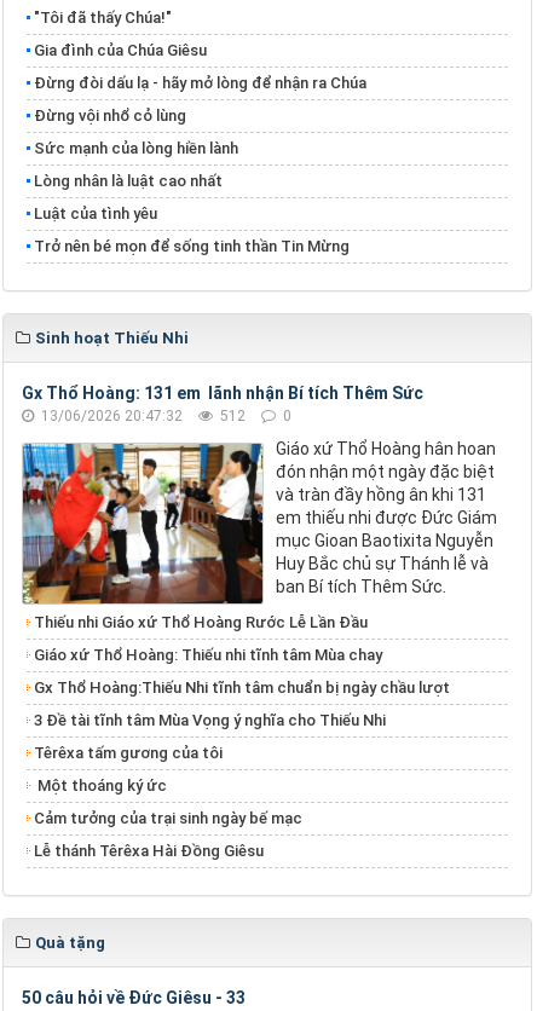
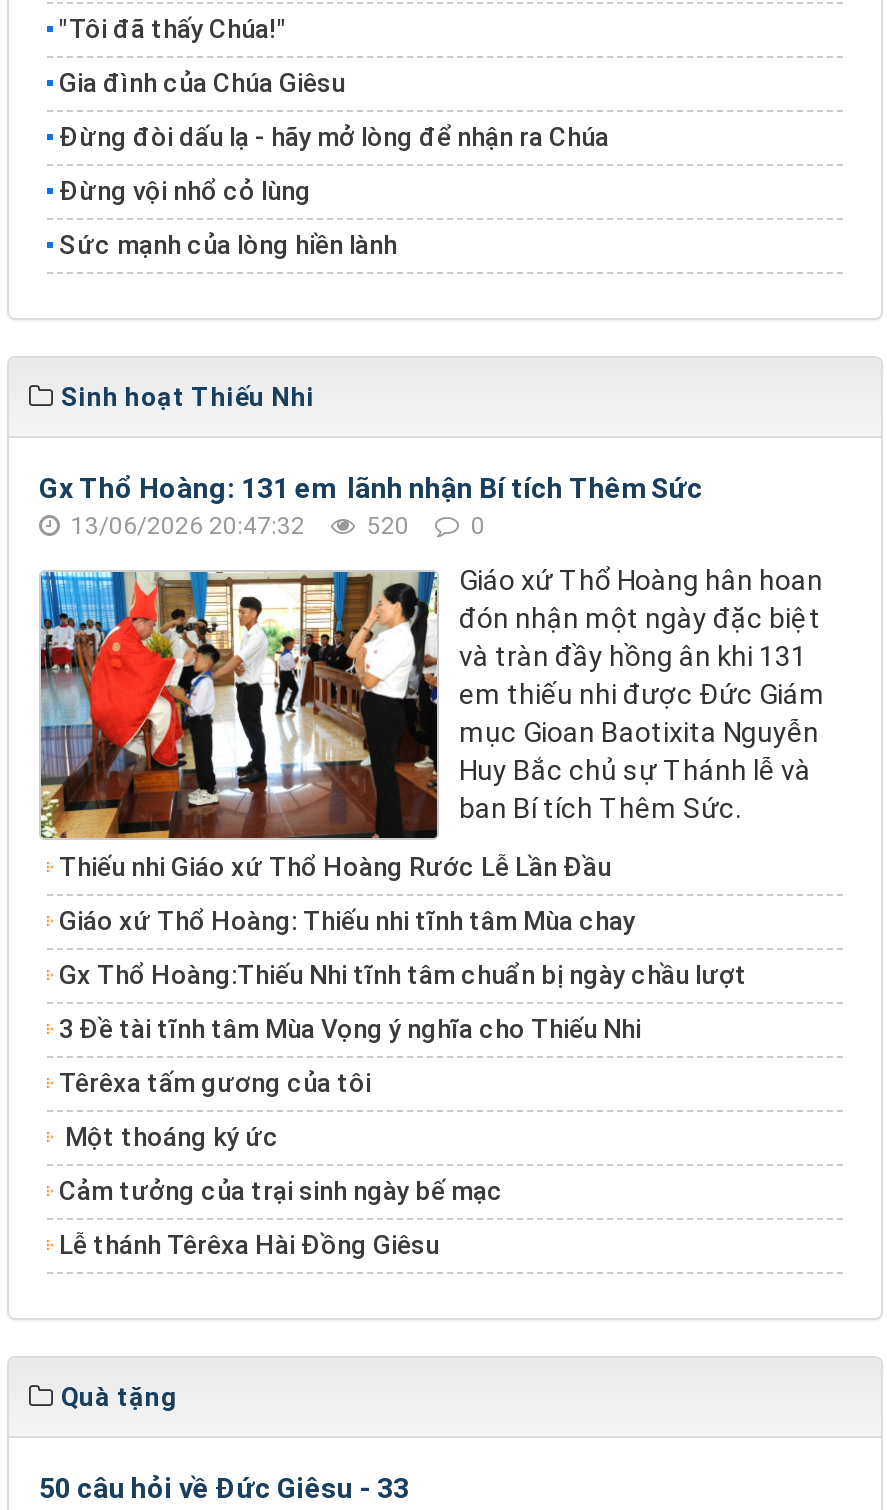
- Lòng nhân là luật cao nhất
- Luật của tình yêu
- Trở nên bé mọn để sống tinh thần Tin Mừng

- 13/06/2026 20:47:32 512 0
+ 13/06/2026 20:47:32 520 0
